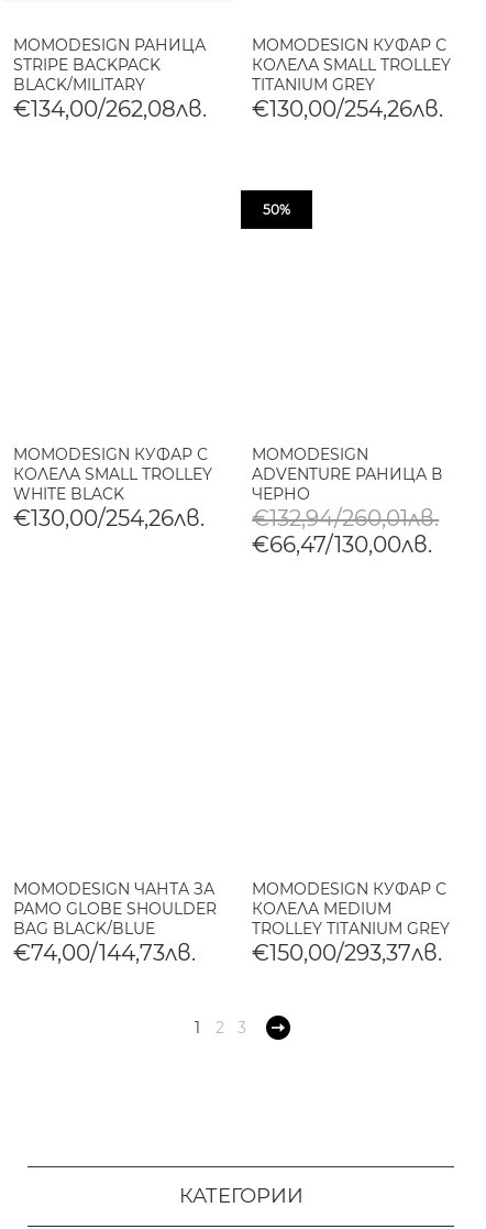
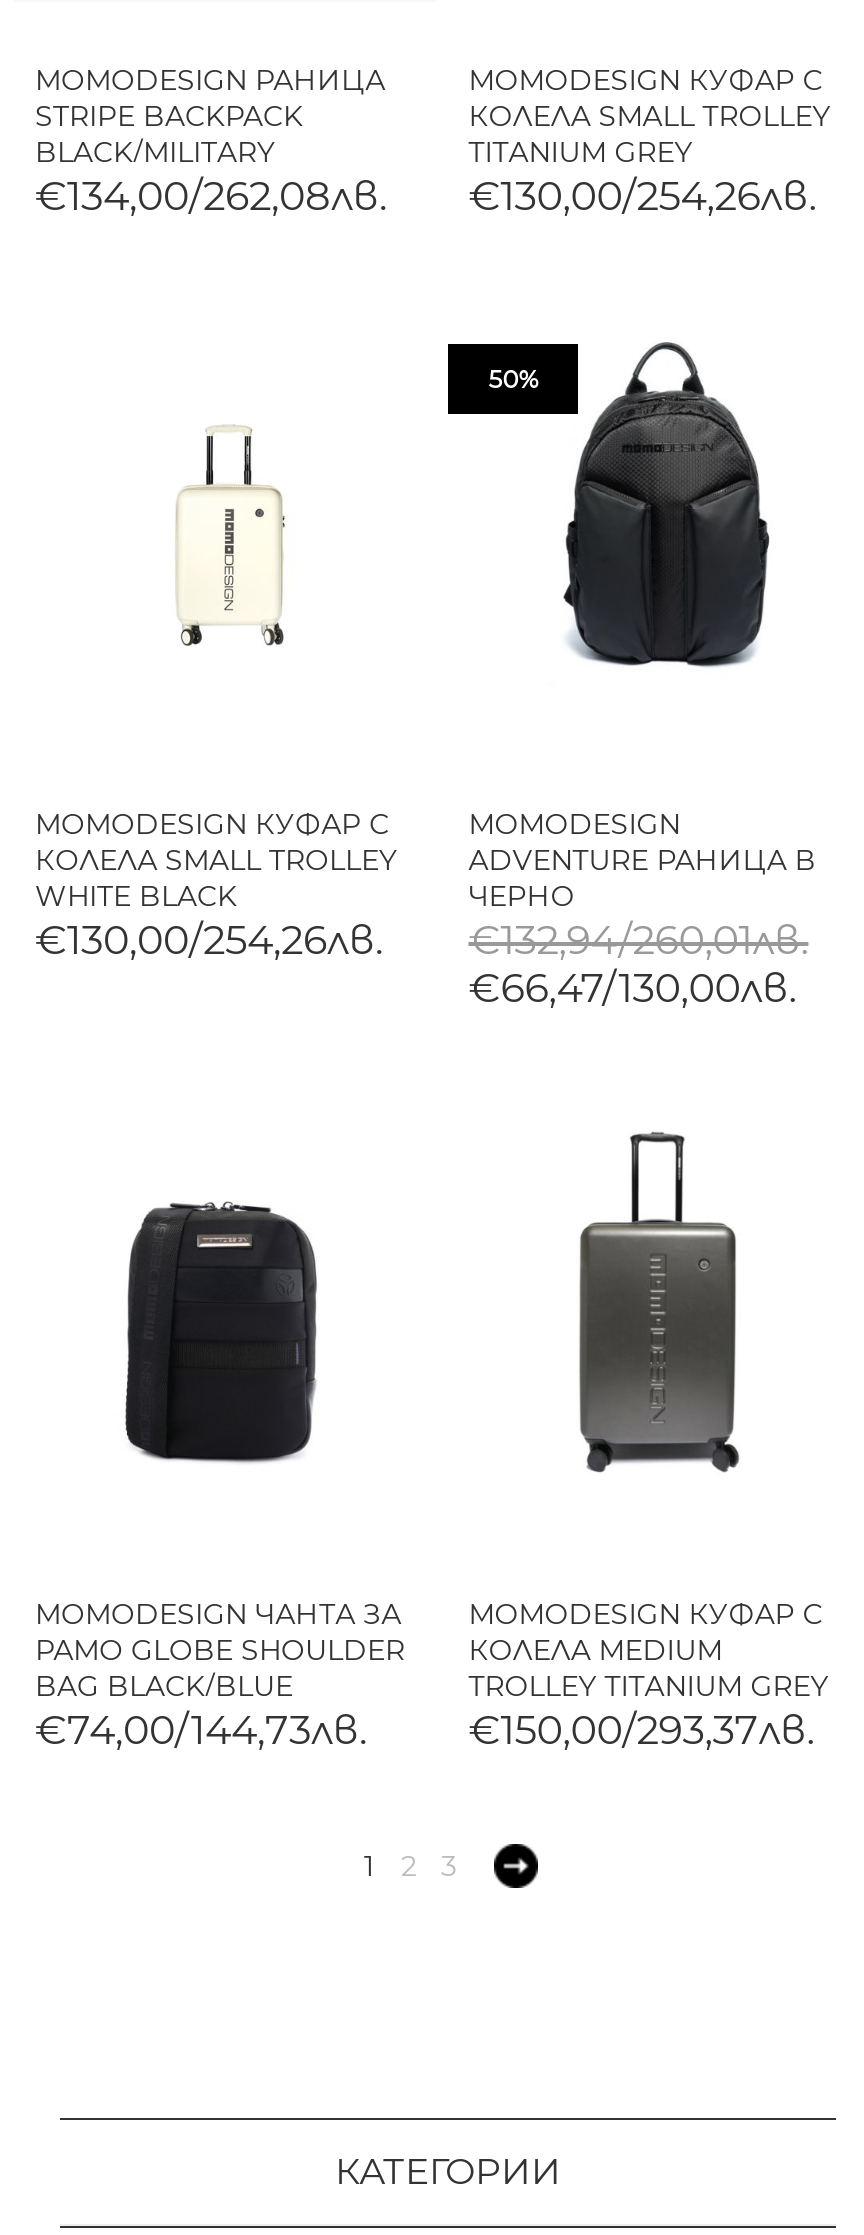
+ [image]

+ [image]

+ [image]

+ [image]
